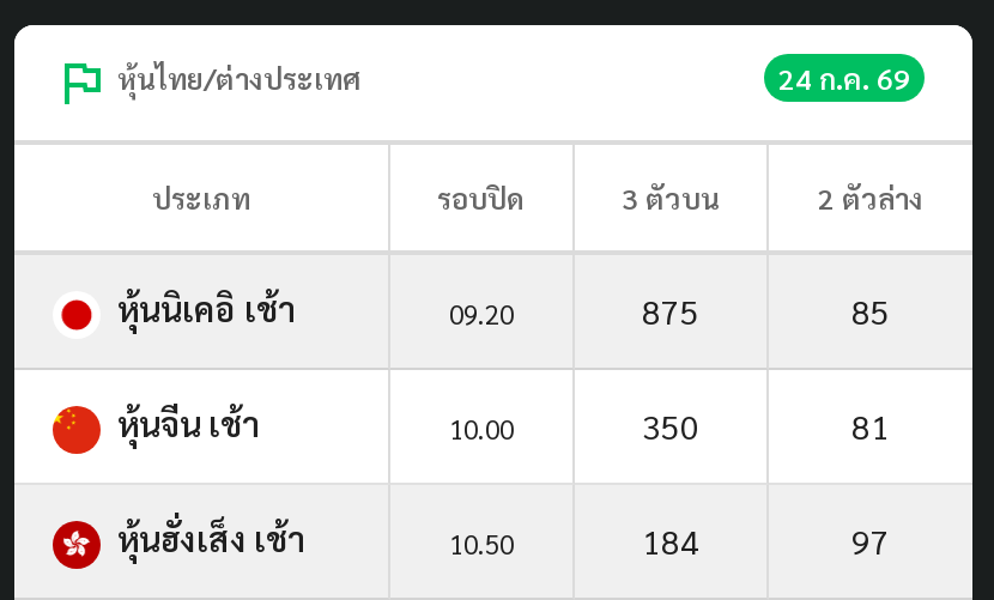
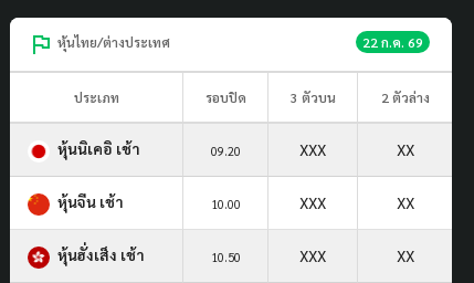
- 24 ก.ค. 69
+ 22 ก.ค. 69

- 875
- 85
+ XXX
+ XX

- 350
- 81
+ XXX
+ XX

- 184
- 97
+ XXX
+ XX
